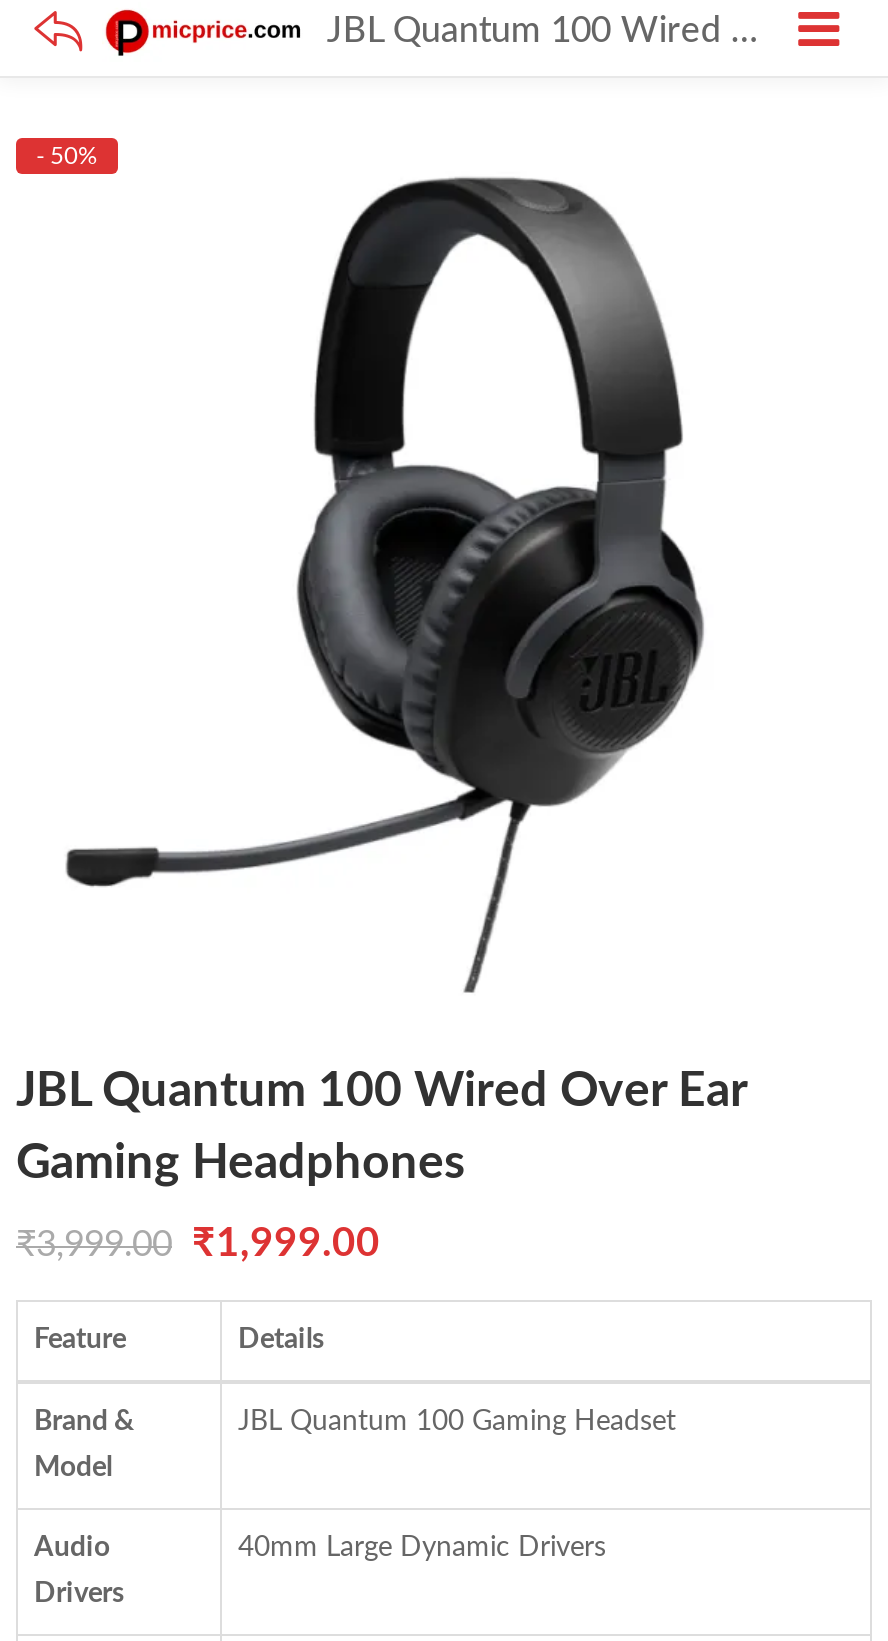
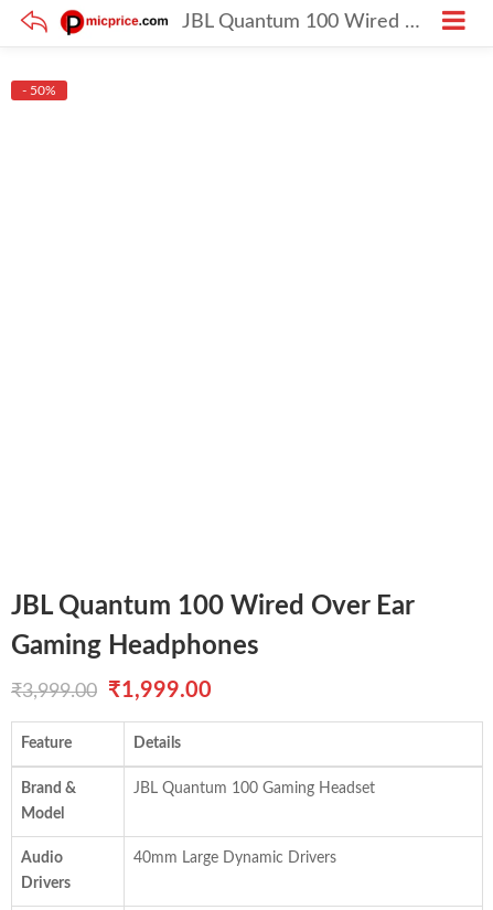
- [image]
